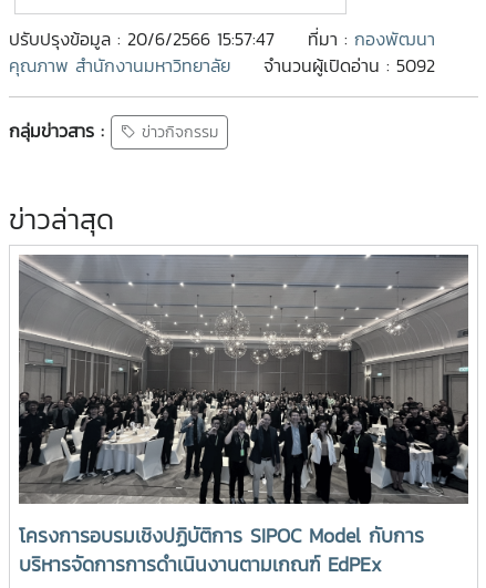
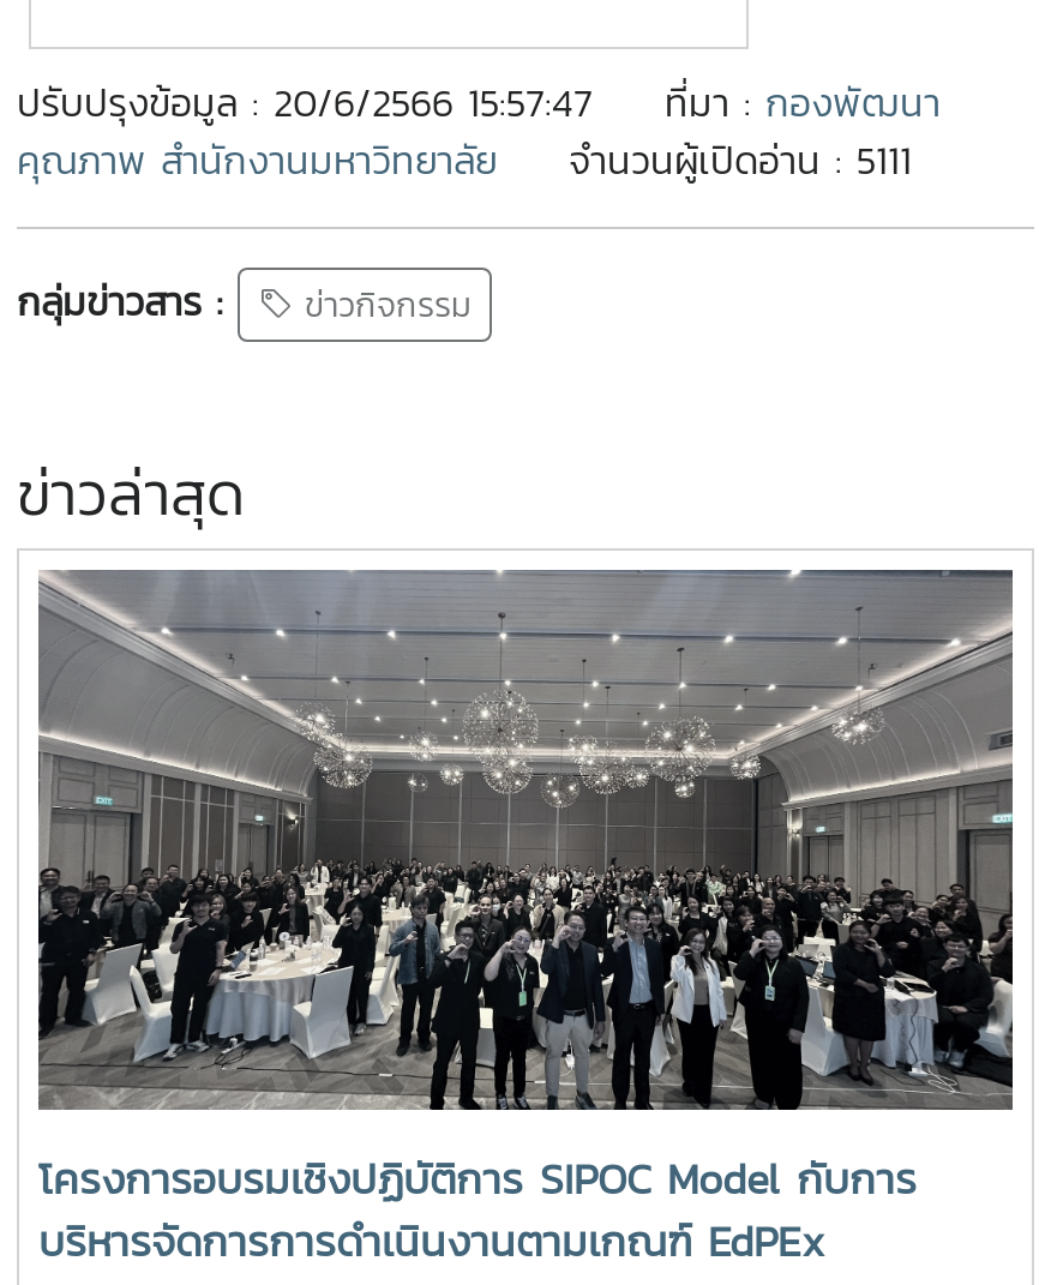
- จำนวนผู้เปิดอ่าน : 5092
+ จำนวนผู้เปิดอ่าน : 5111
